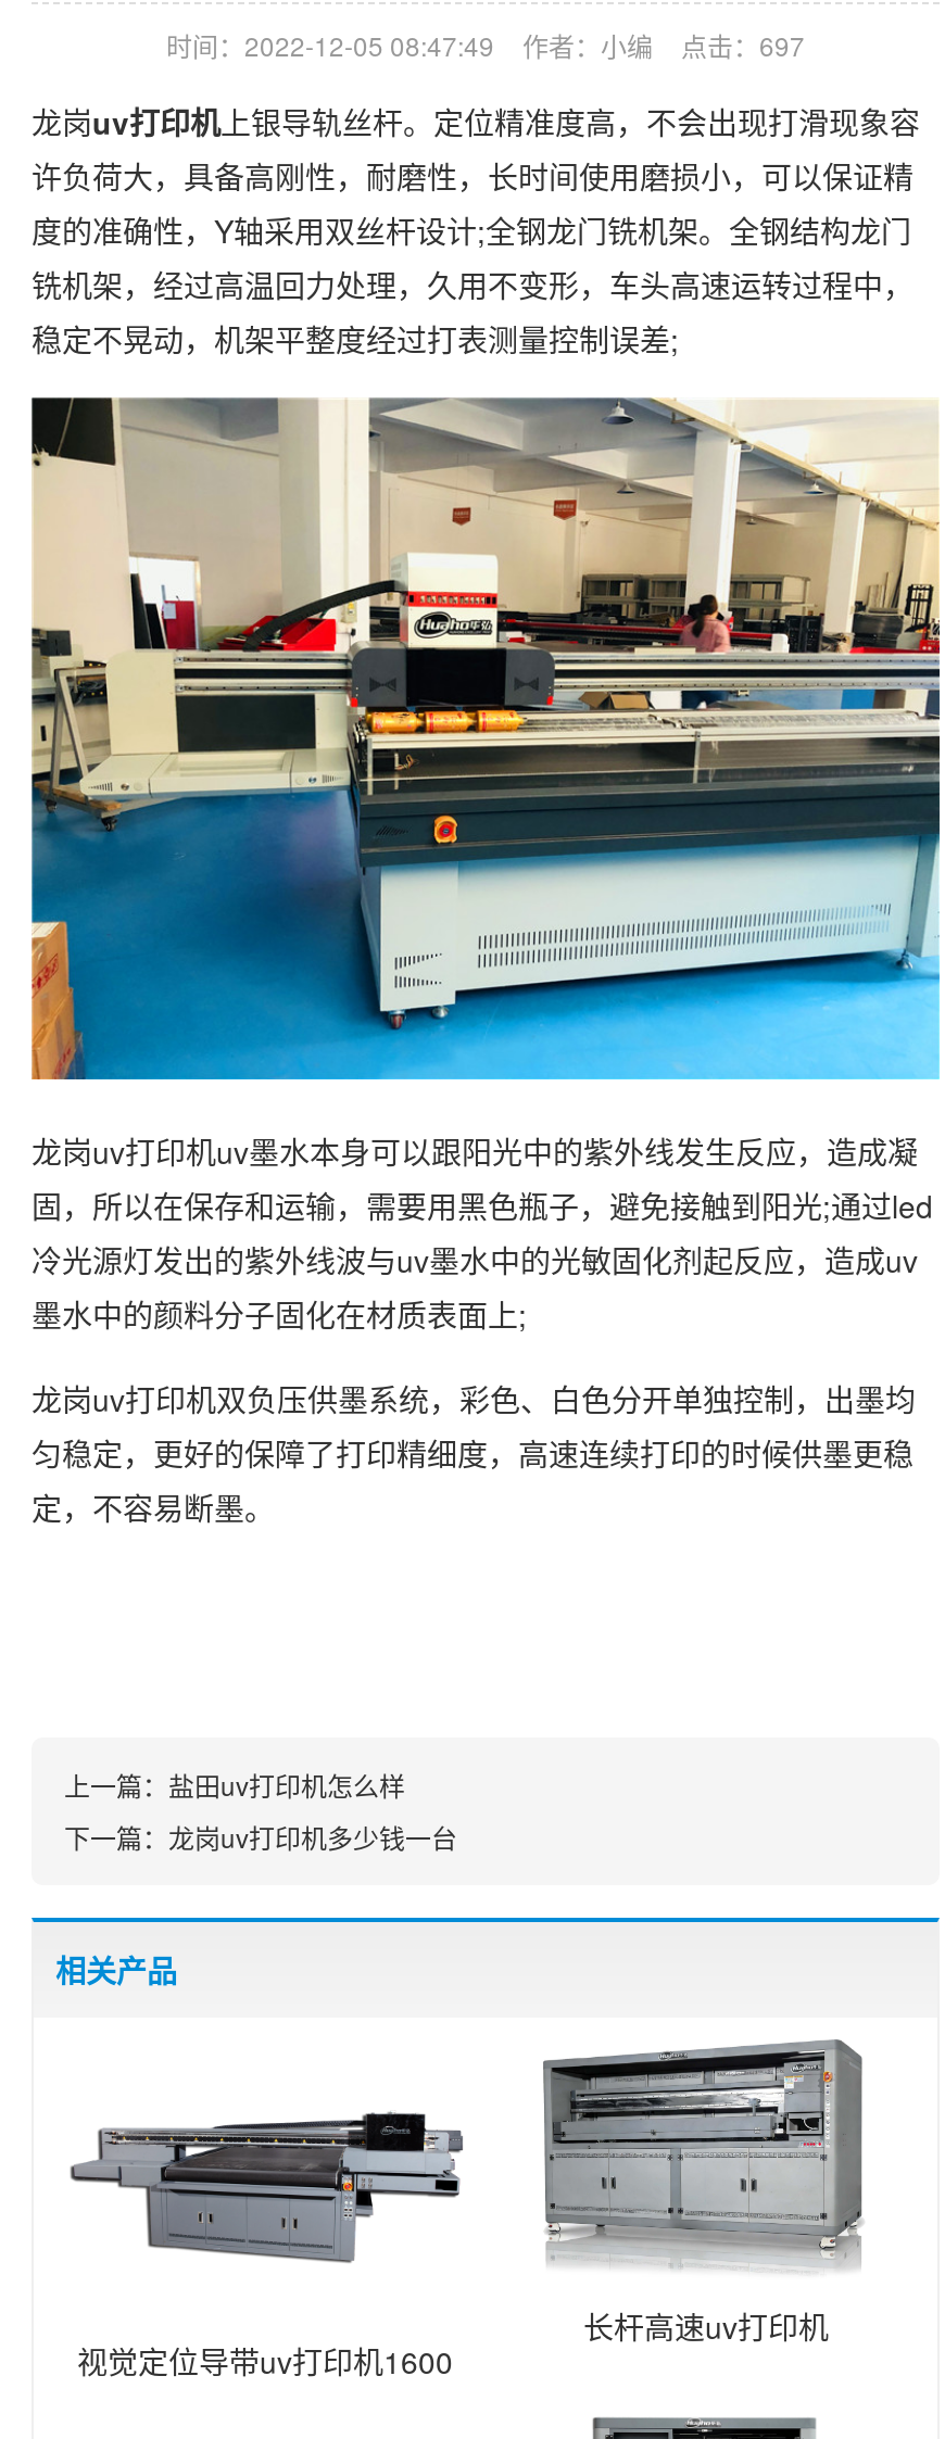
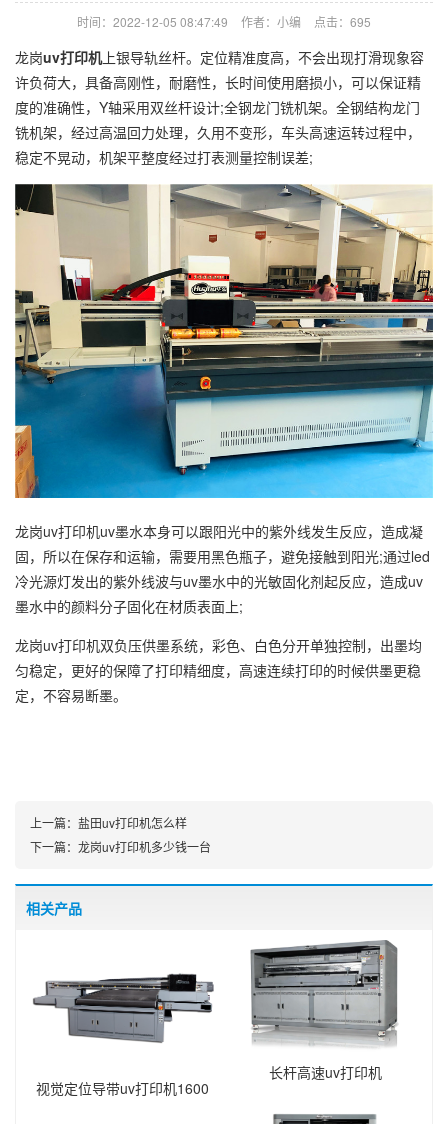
- 时间：2022-12-05 08:47:49 作者：小编 点击：697
+ 时间：2022-12-05 08:47:49 作者：小编 点击：695
